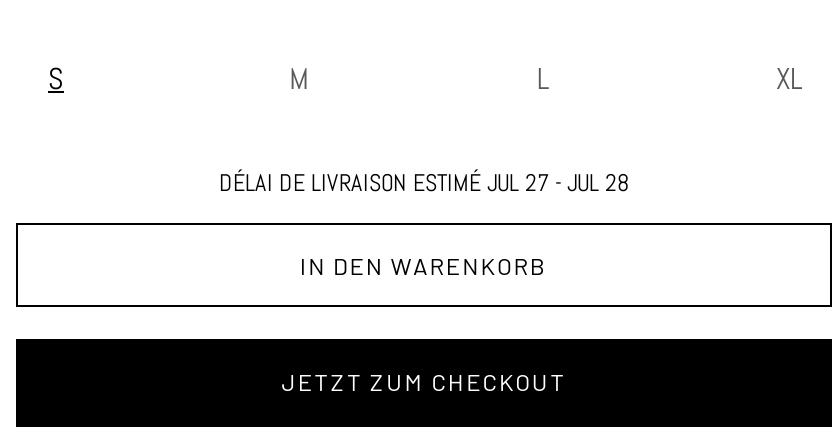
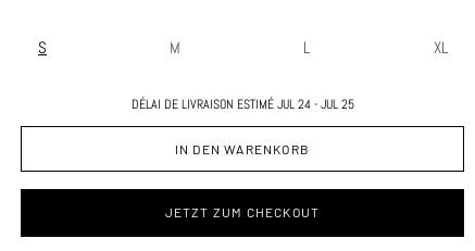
- DÉLAI DE LIVRAISON ESTIMÉ JUL 27 - JUL 28
+ DÉLAI DE LIVRAISON ESTIMÉ JUL 24 - JUL 25
